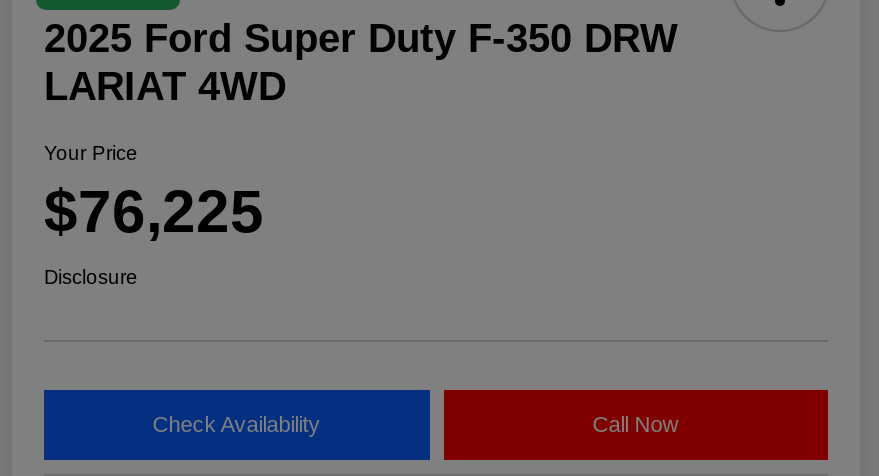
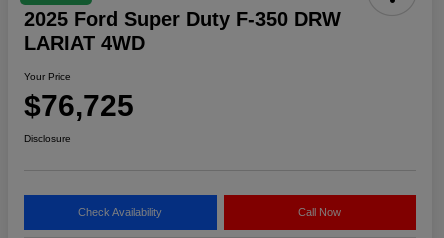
- $76,225
+ $76,725
